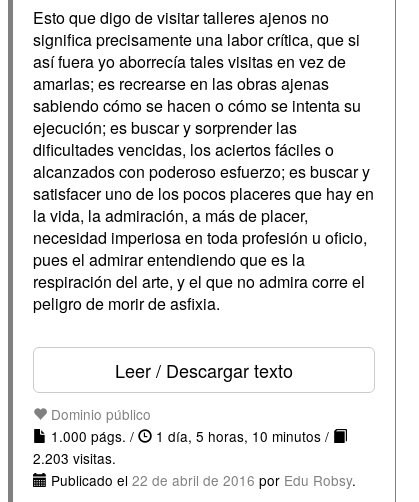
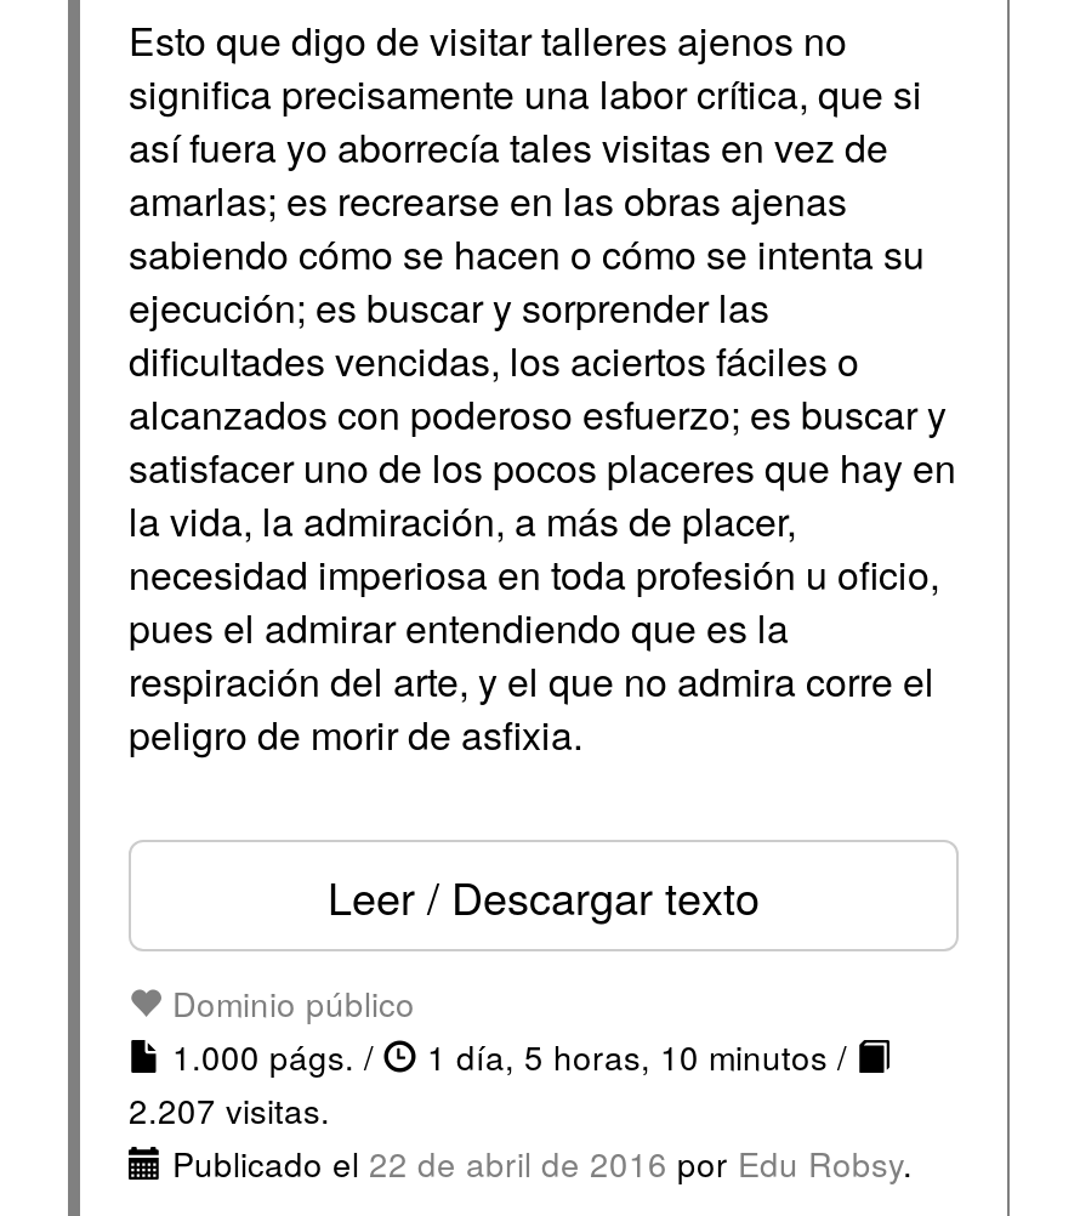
- 2.203 visitas.
+ 2.207 visitas.
